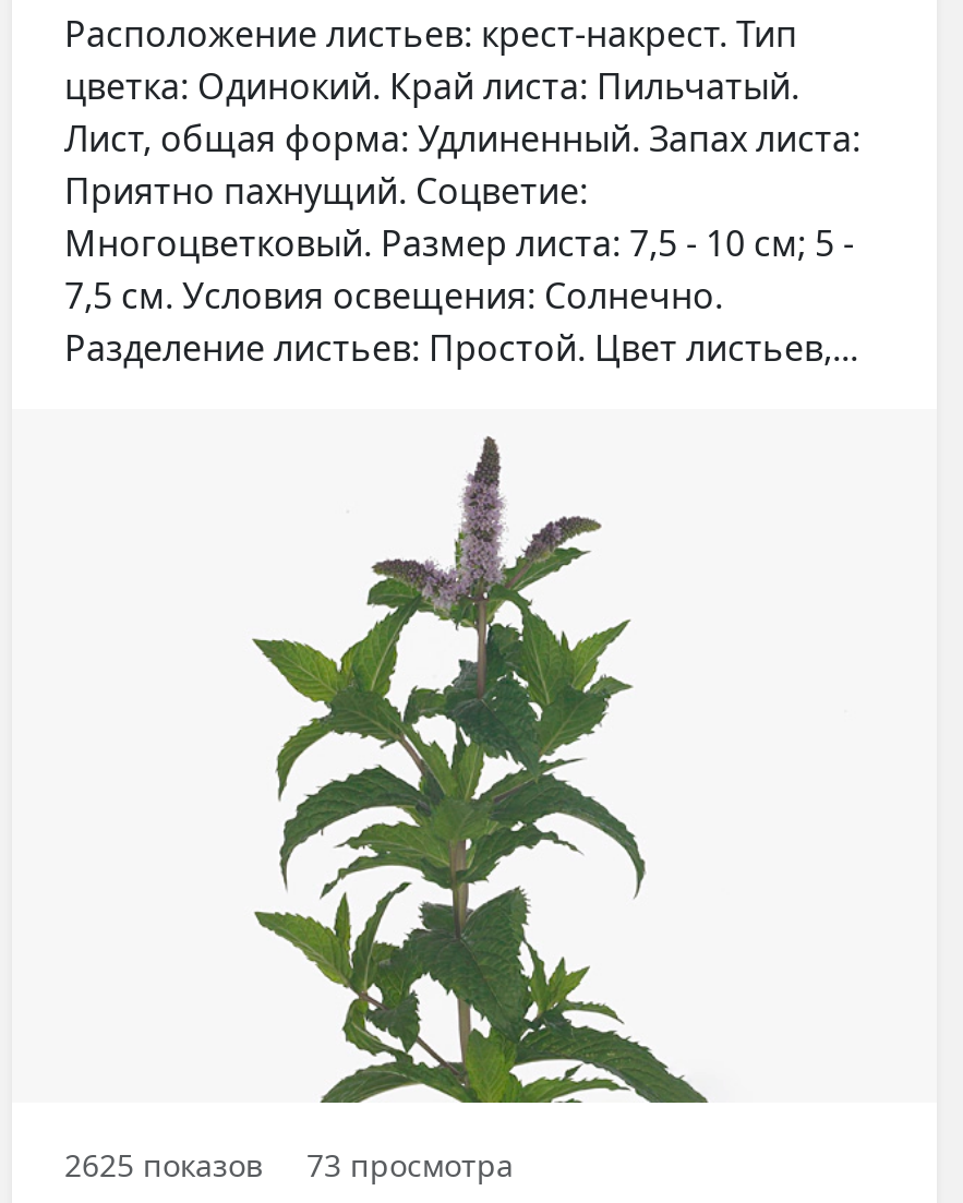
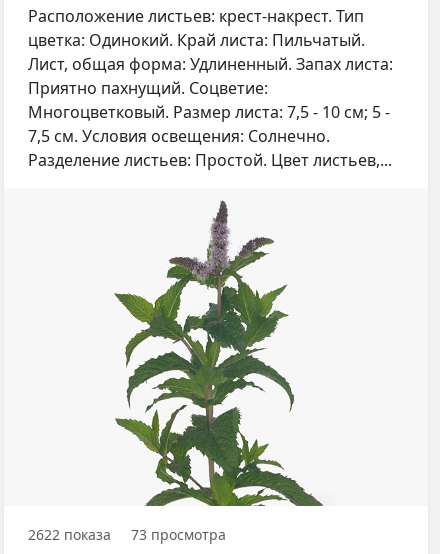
- 2625 показов 73 просмотра
+ 2622 показа 73 просмотра
